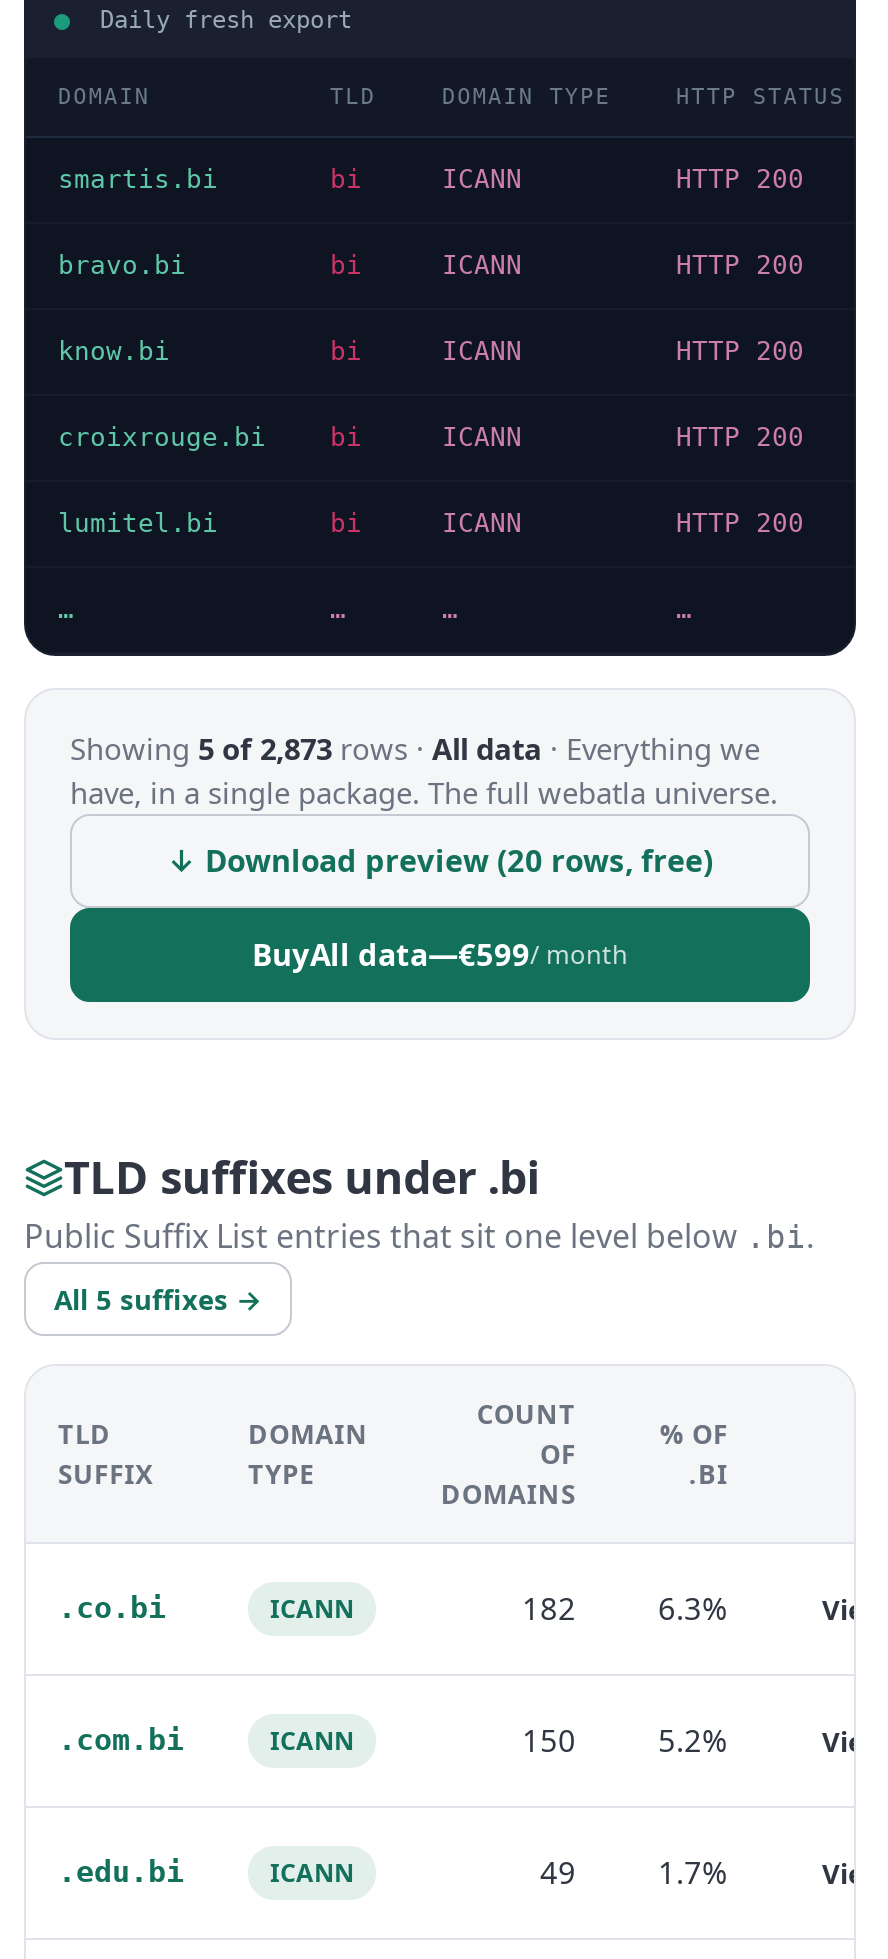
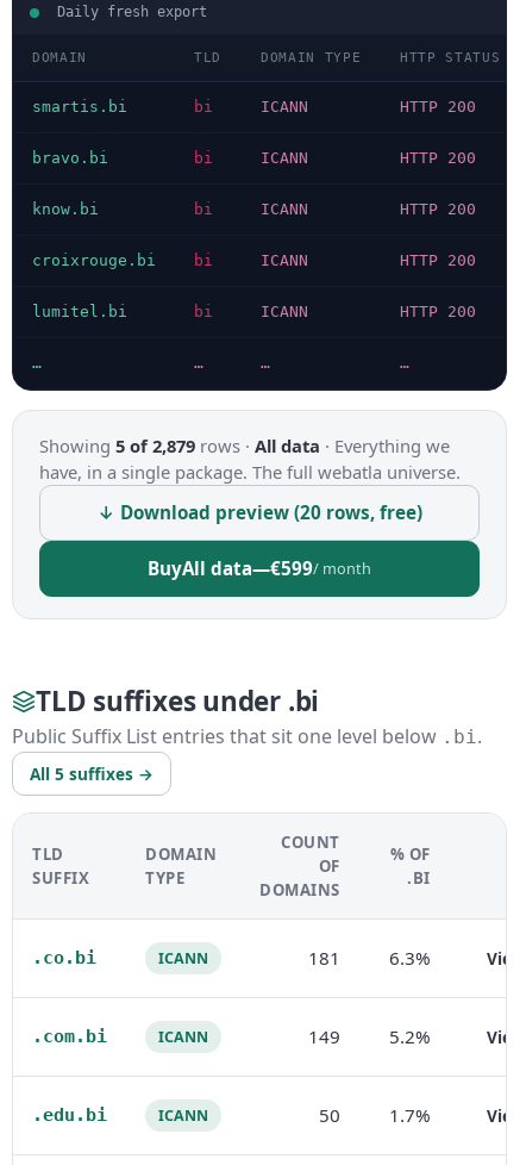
- Showing 5 of 2,873 rows · All data · Everything we
+ Showing 5 of 2,879 rows · All data · Everything we

- 182
+ 181

- 150
+ 149

- 49
+ 50
